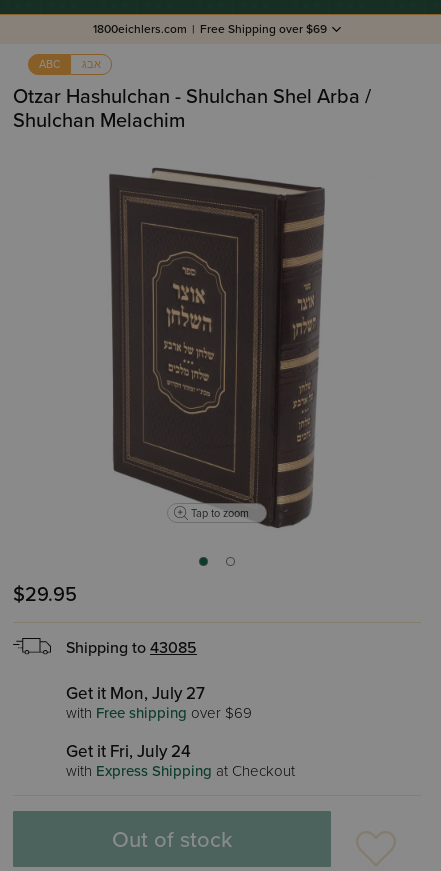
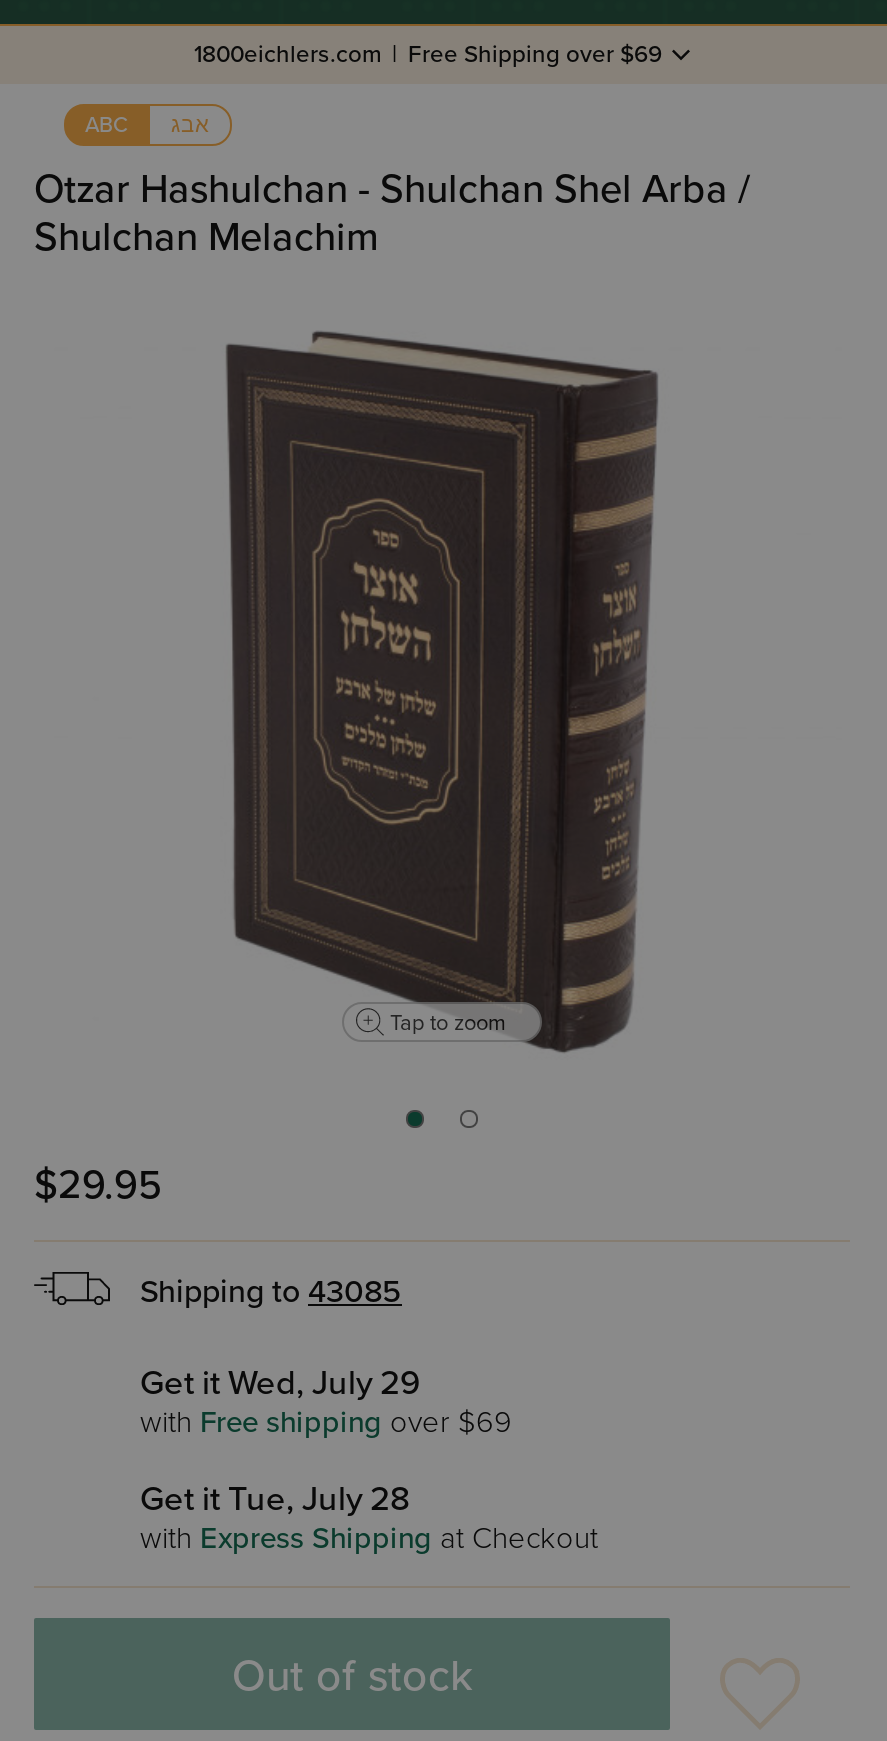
- Get it Mon, July 27
+ Get it Wed, July 29

- Get it Fri, July 24
+ Get it Tue, July 28
